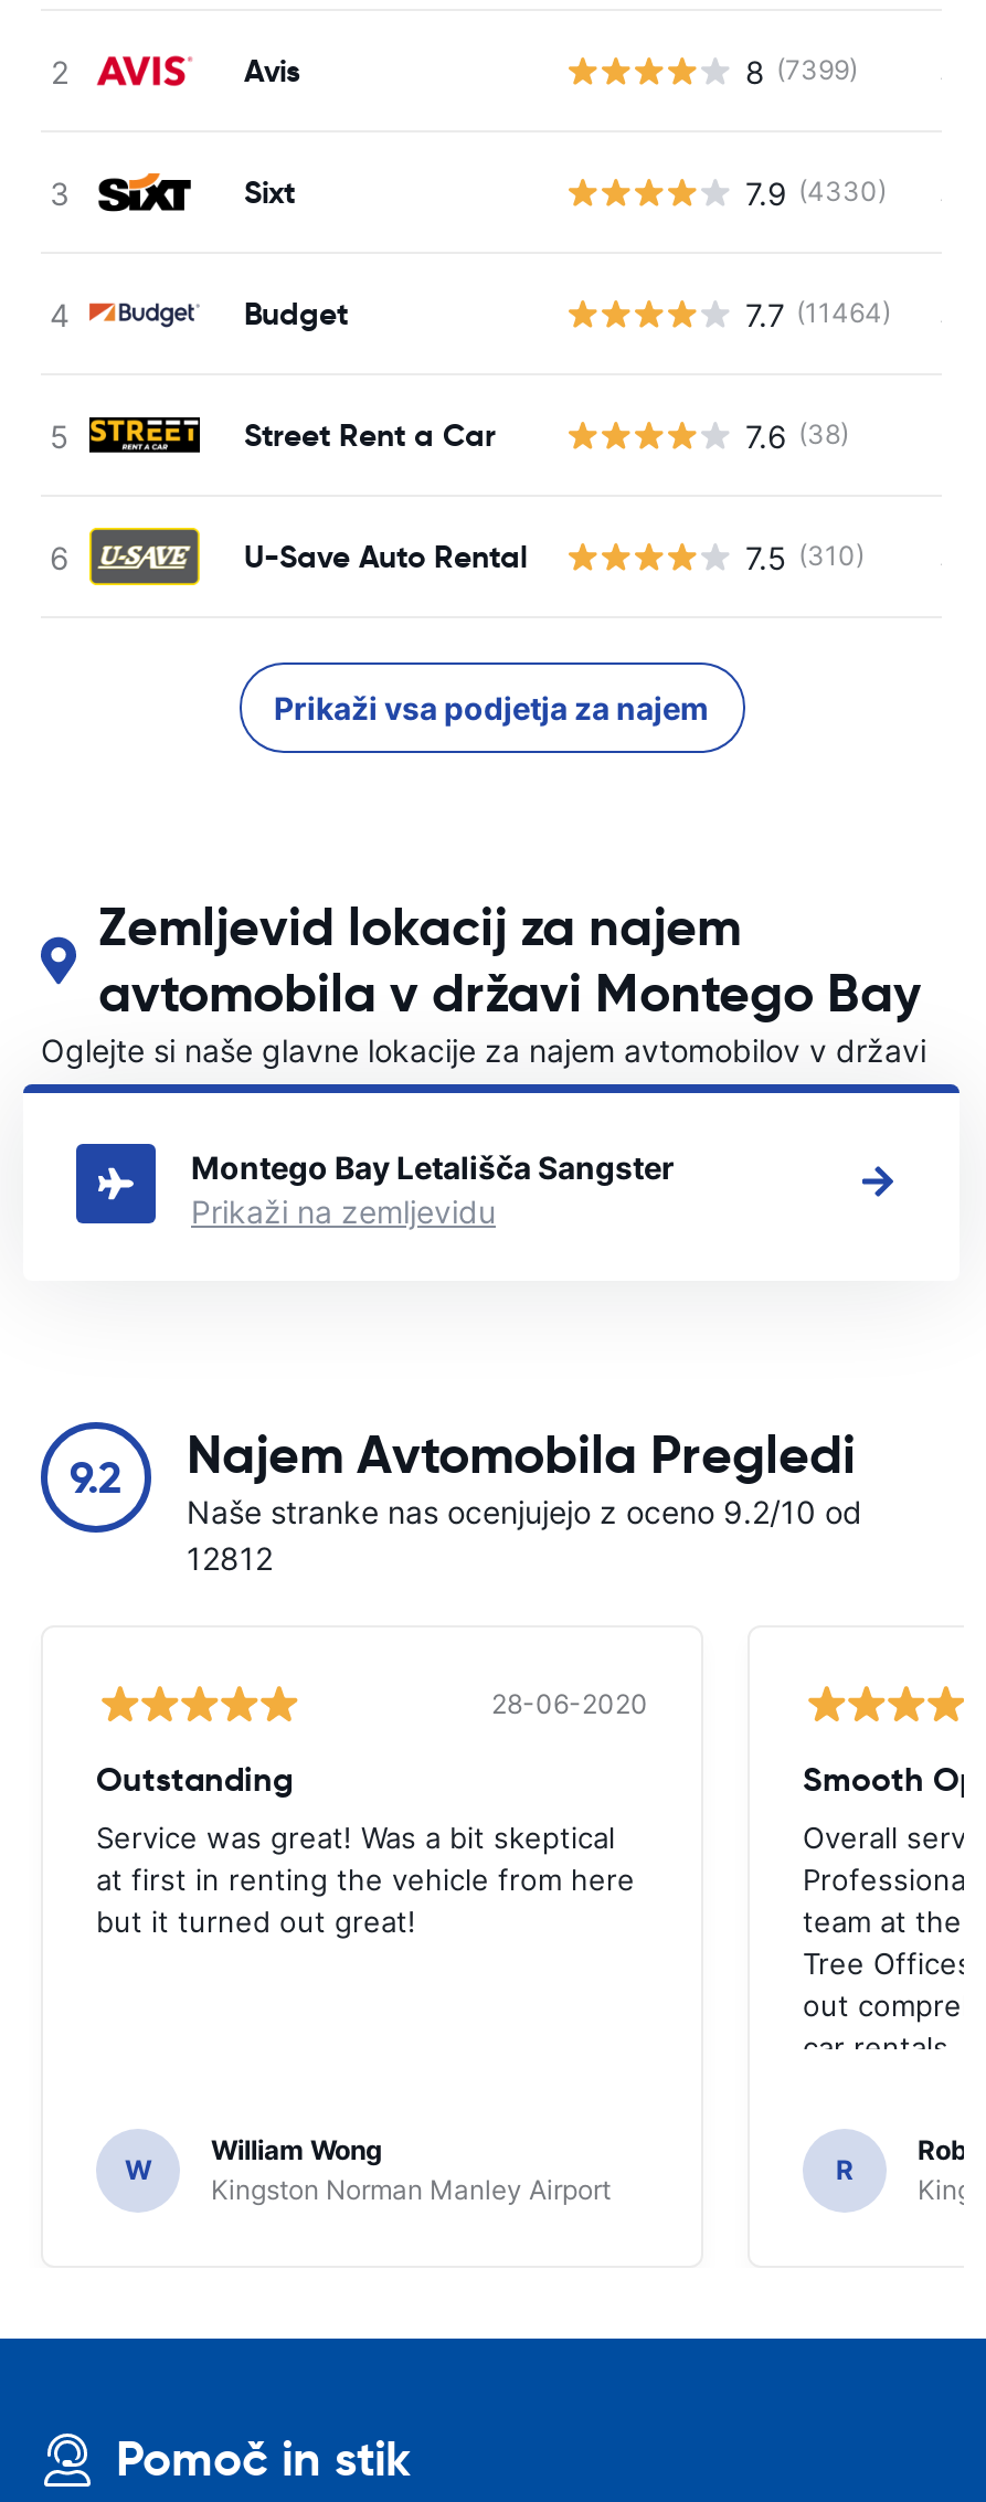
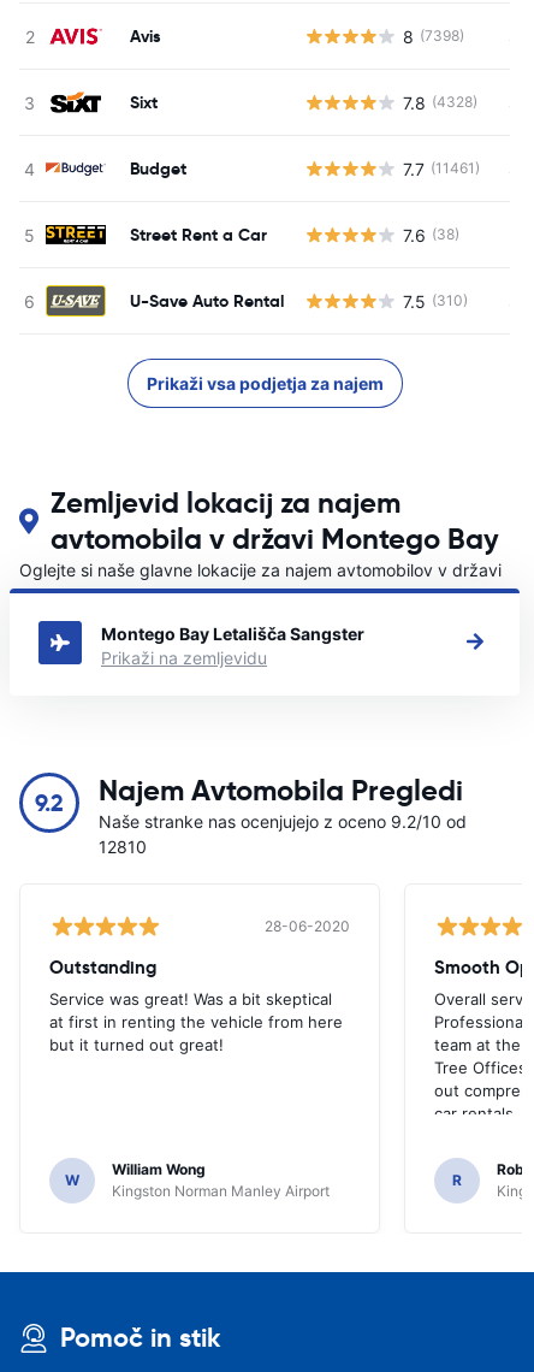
- 8 (7399)
+ 8 (7398)

- 7.9 (4330)
+ 7.8 (4328)

- 7.7 (11464)
+ 7.7 (11461)

- 12812
+ 12810
